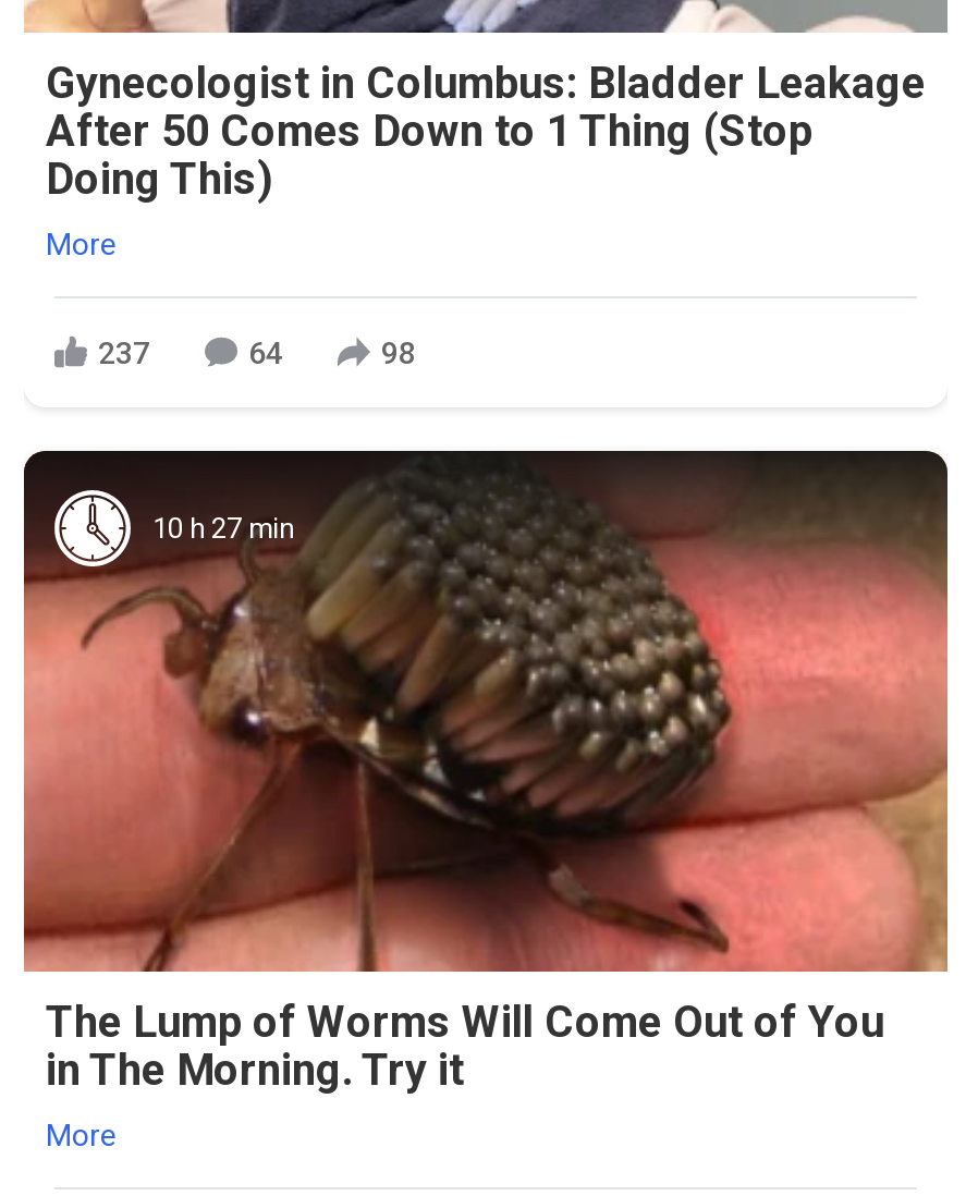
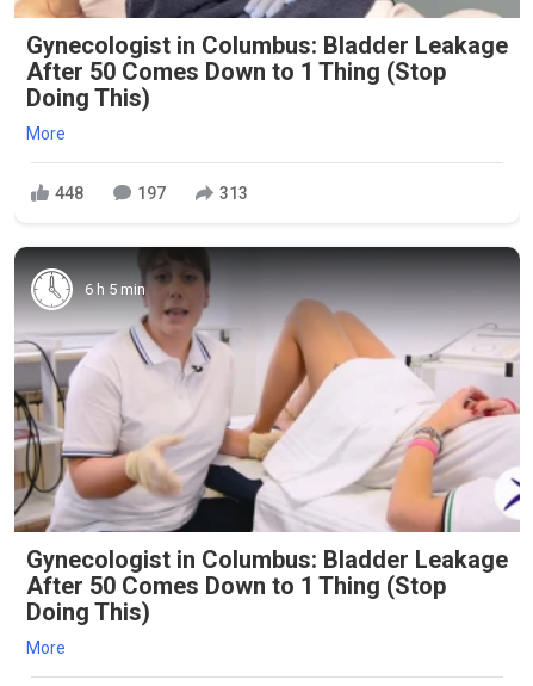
- 237
- 64
- 98
+ 448
+ 197
+ 313

- [image]
- 10 h 27 min
+ [image]
+ 6 h 5 min

- The Lump of Worms Will Come Out of You
- in The Morning. Try it
+ Gynecologist in Columbus: Bladder Leakage
+ After 50 Comes Down to 1 Thing (Stop
+ Doing This)
